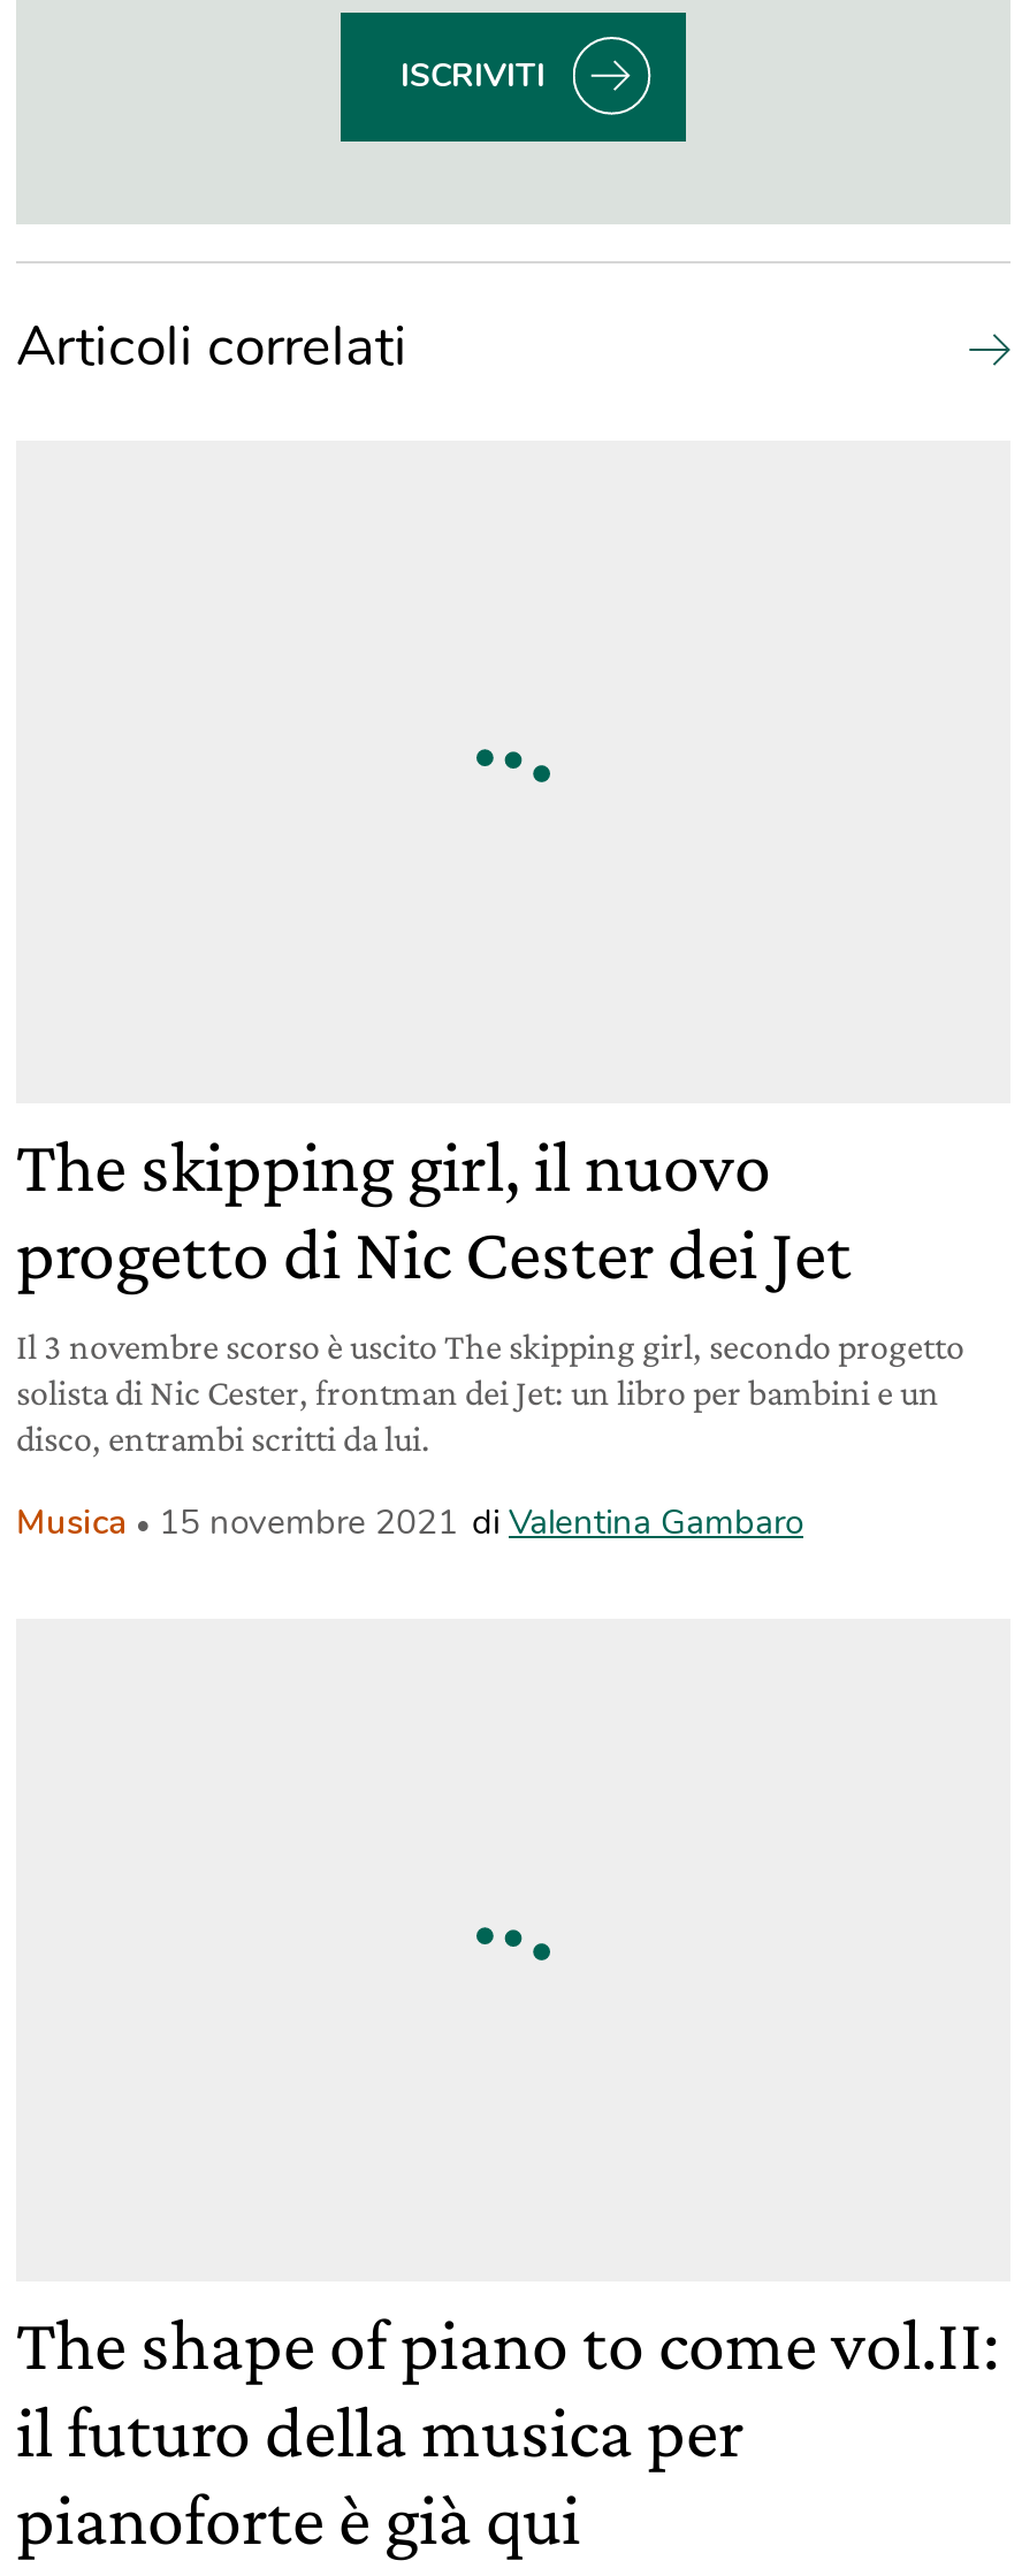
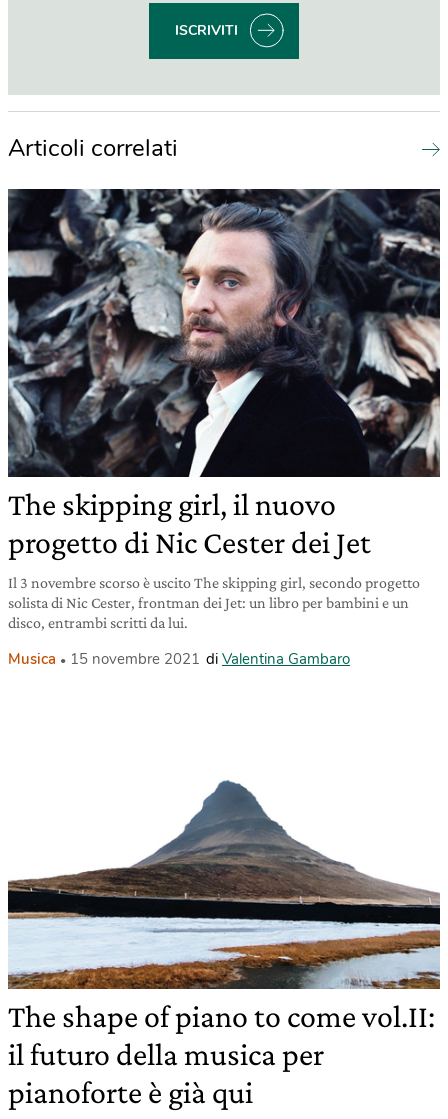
+ [image]

+ [image]
